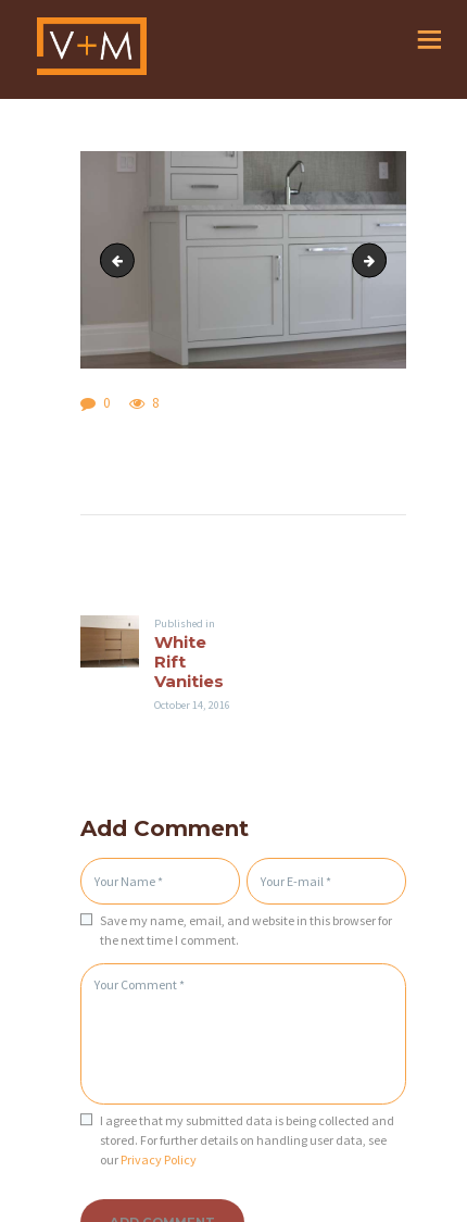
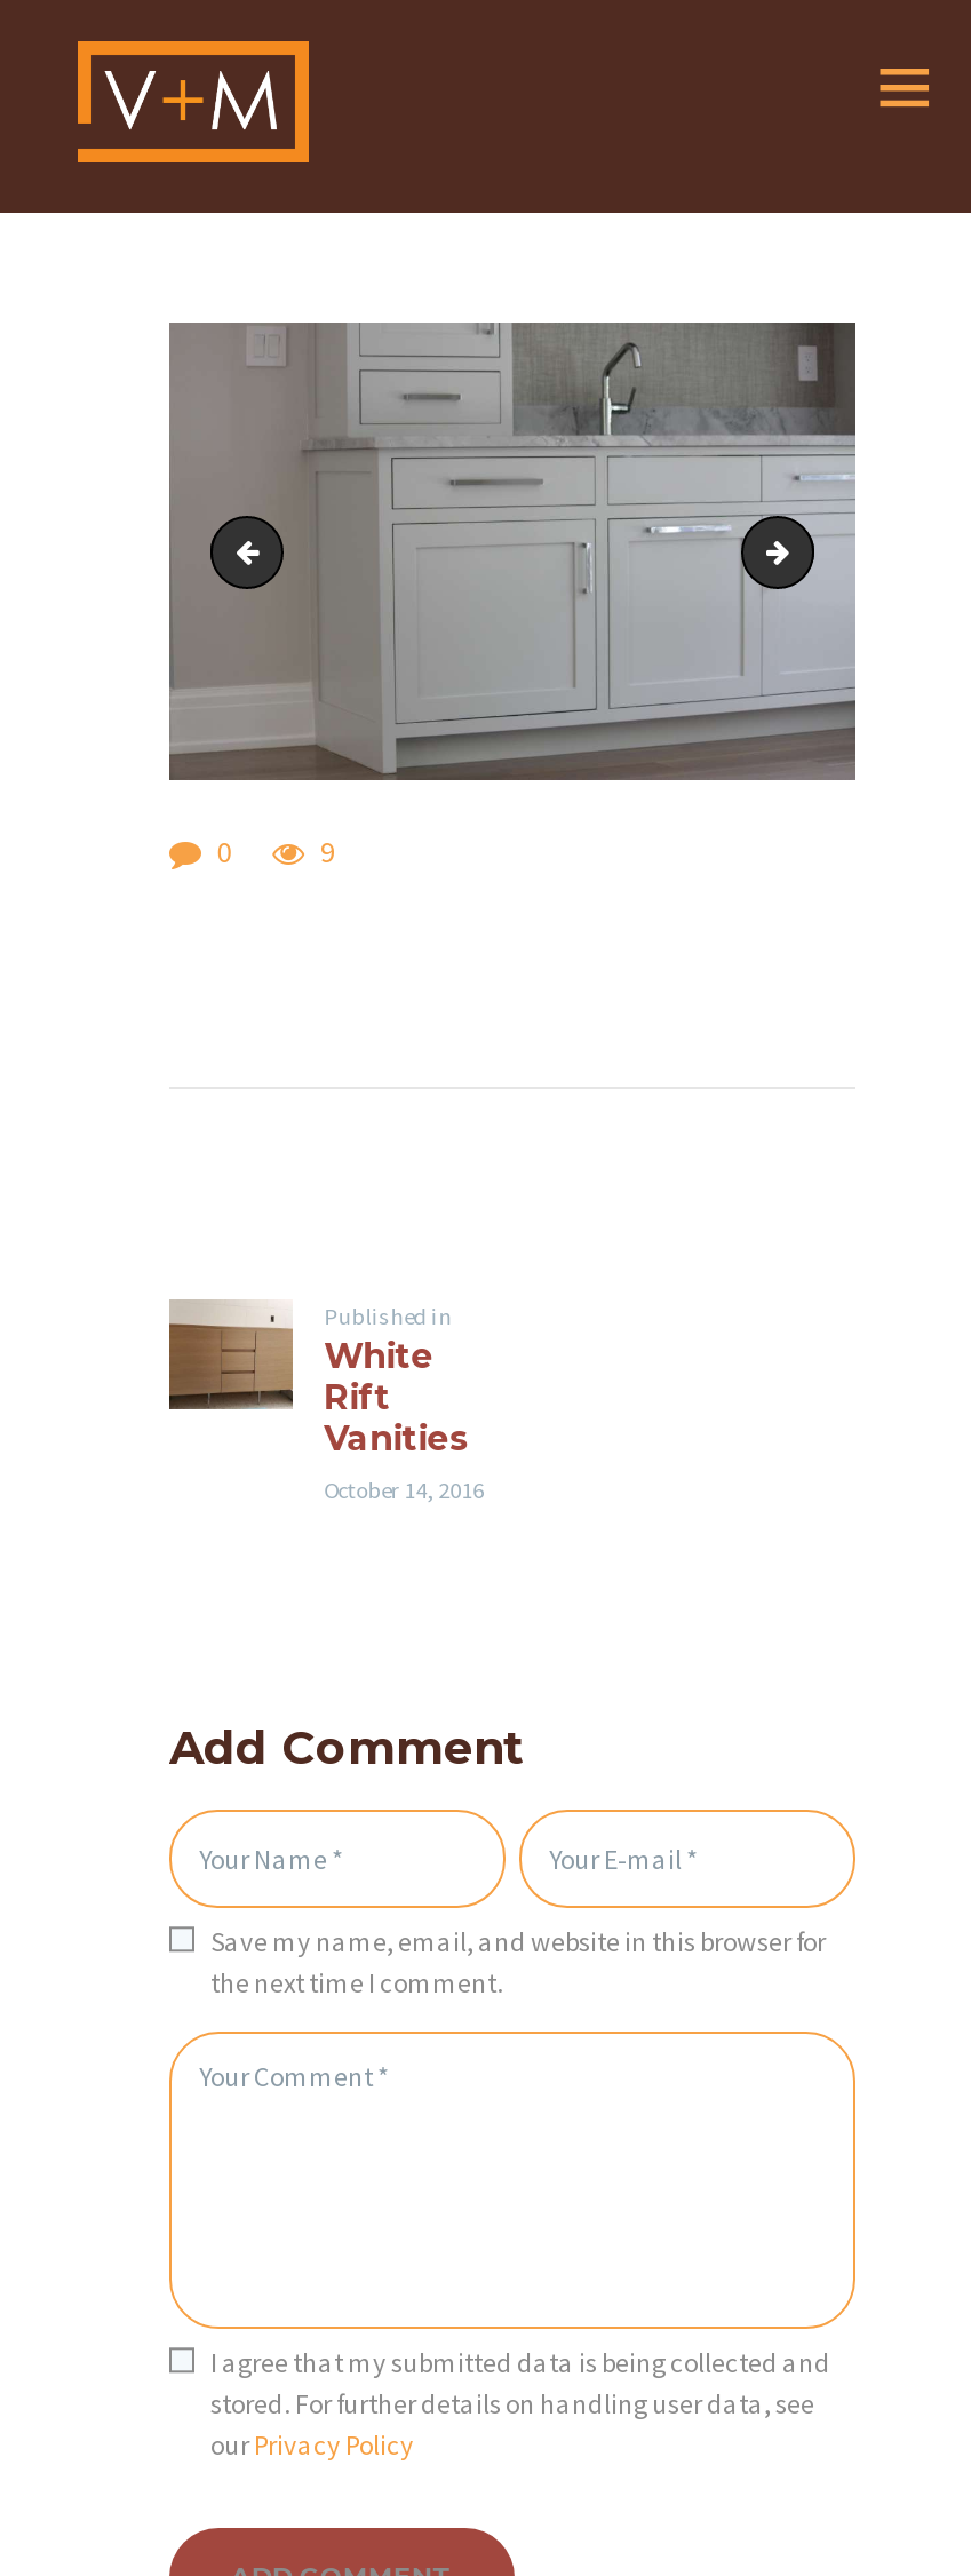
- 8
+ 9
